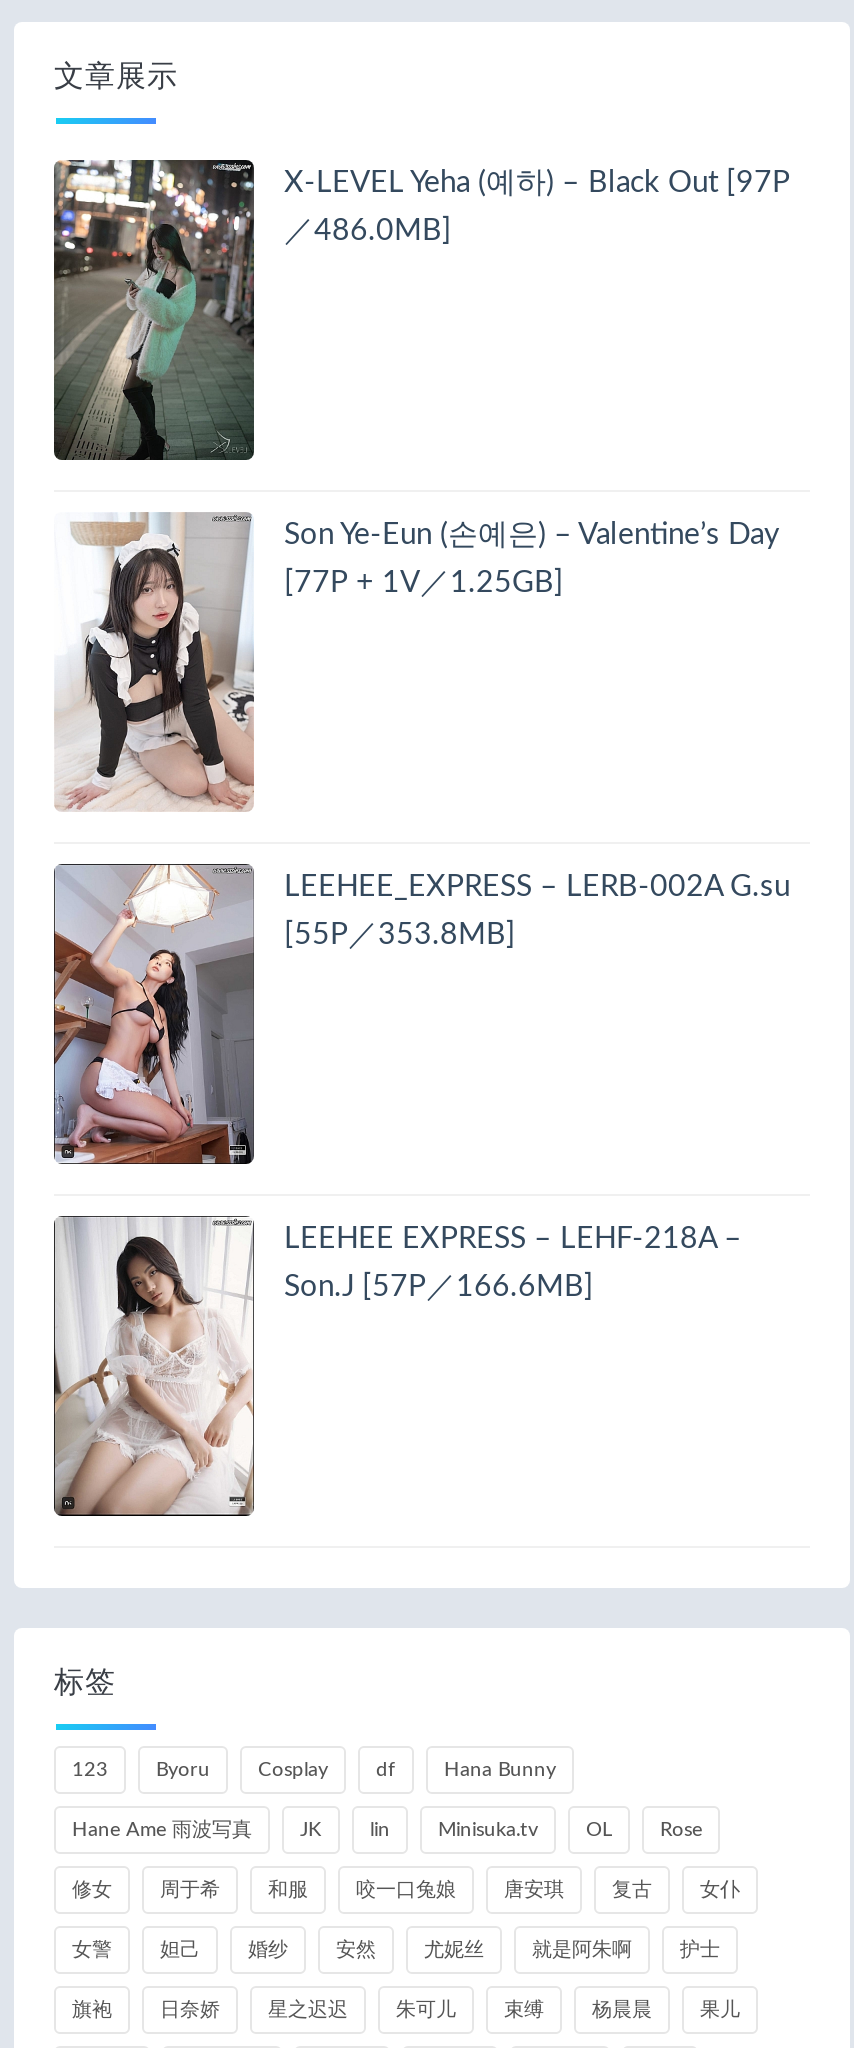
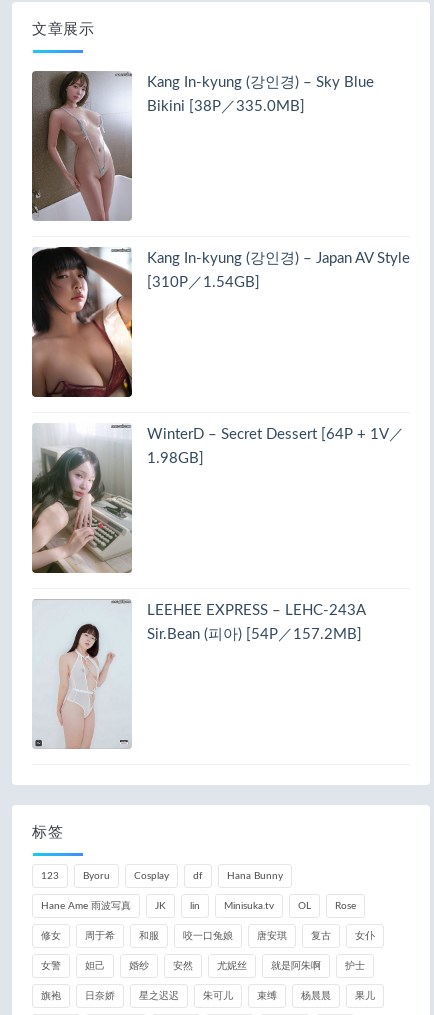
- [image]
- X-LEVEL Yeha (예하) – Black Out [97P
+ [image]
+ Kang In-kyung (강인경) – Sky Blue

- ／486.0MB]
+ Bikini [38P／335.0MB]

- [image]
- Son Ye-Eun (손예은) – Valentine’s Day
+ [image]
+ Kang In-kyung (강인경) – Japan AV Style

- [77P + 1V／1.25GB]
+ [310P／1.54GB]

- [image]
- LEEHEE_EXPRESS – LERB-002A G.su
+ [image]
+ WinterD – Secret Dessert [64P + 1V／

- [55P／353.8MB]
+ 1.98GB]

- [image]
- LEEHEE EXPRESS – LEHF-218A –
+ [image]
+ LEEHEE EXPRESS – LEHC-243A

- Son.J [57P／166.6MB]
+ Sir.Bean (피아) [54P／157.2MB]
